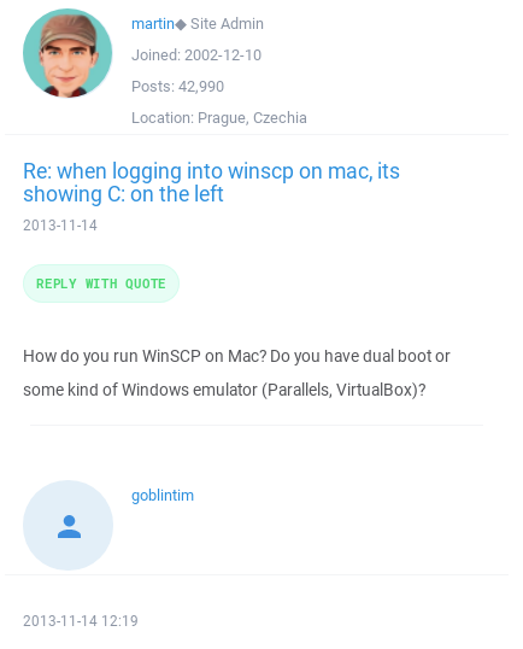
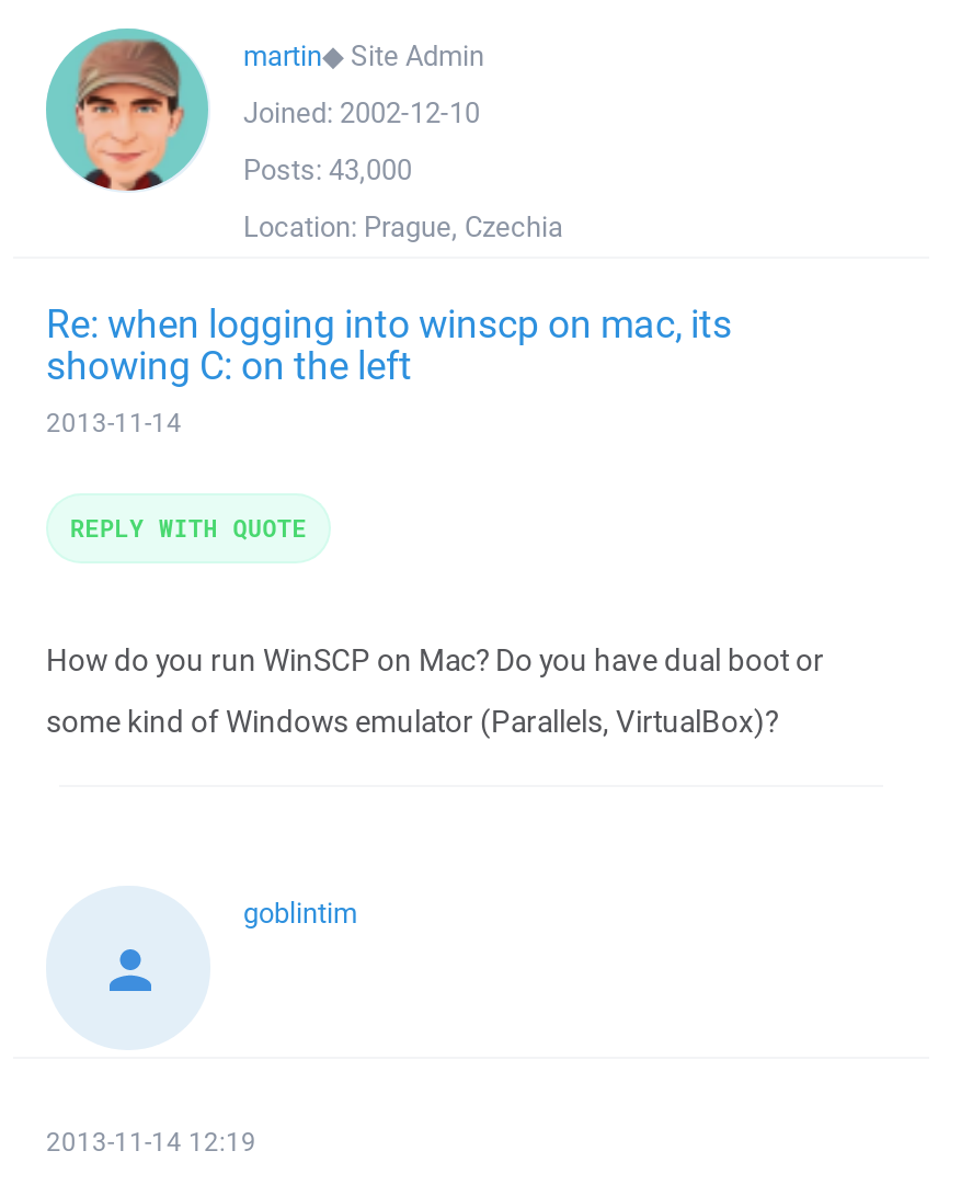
- Posts: 42,990
+ Posts: 43,000
